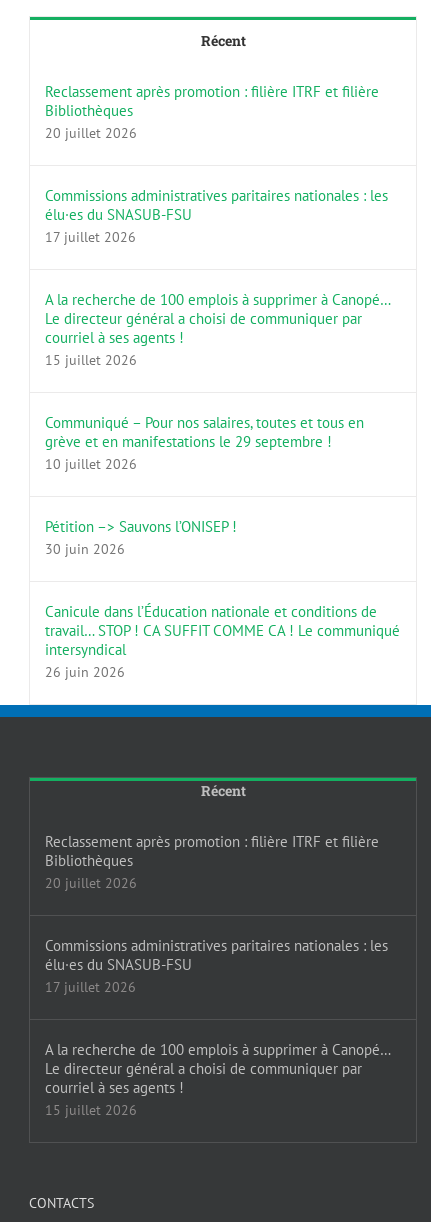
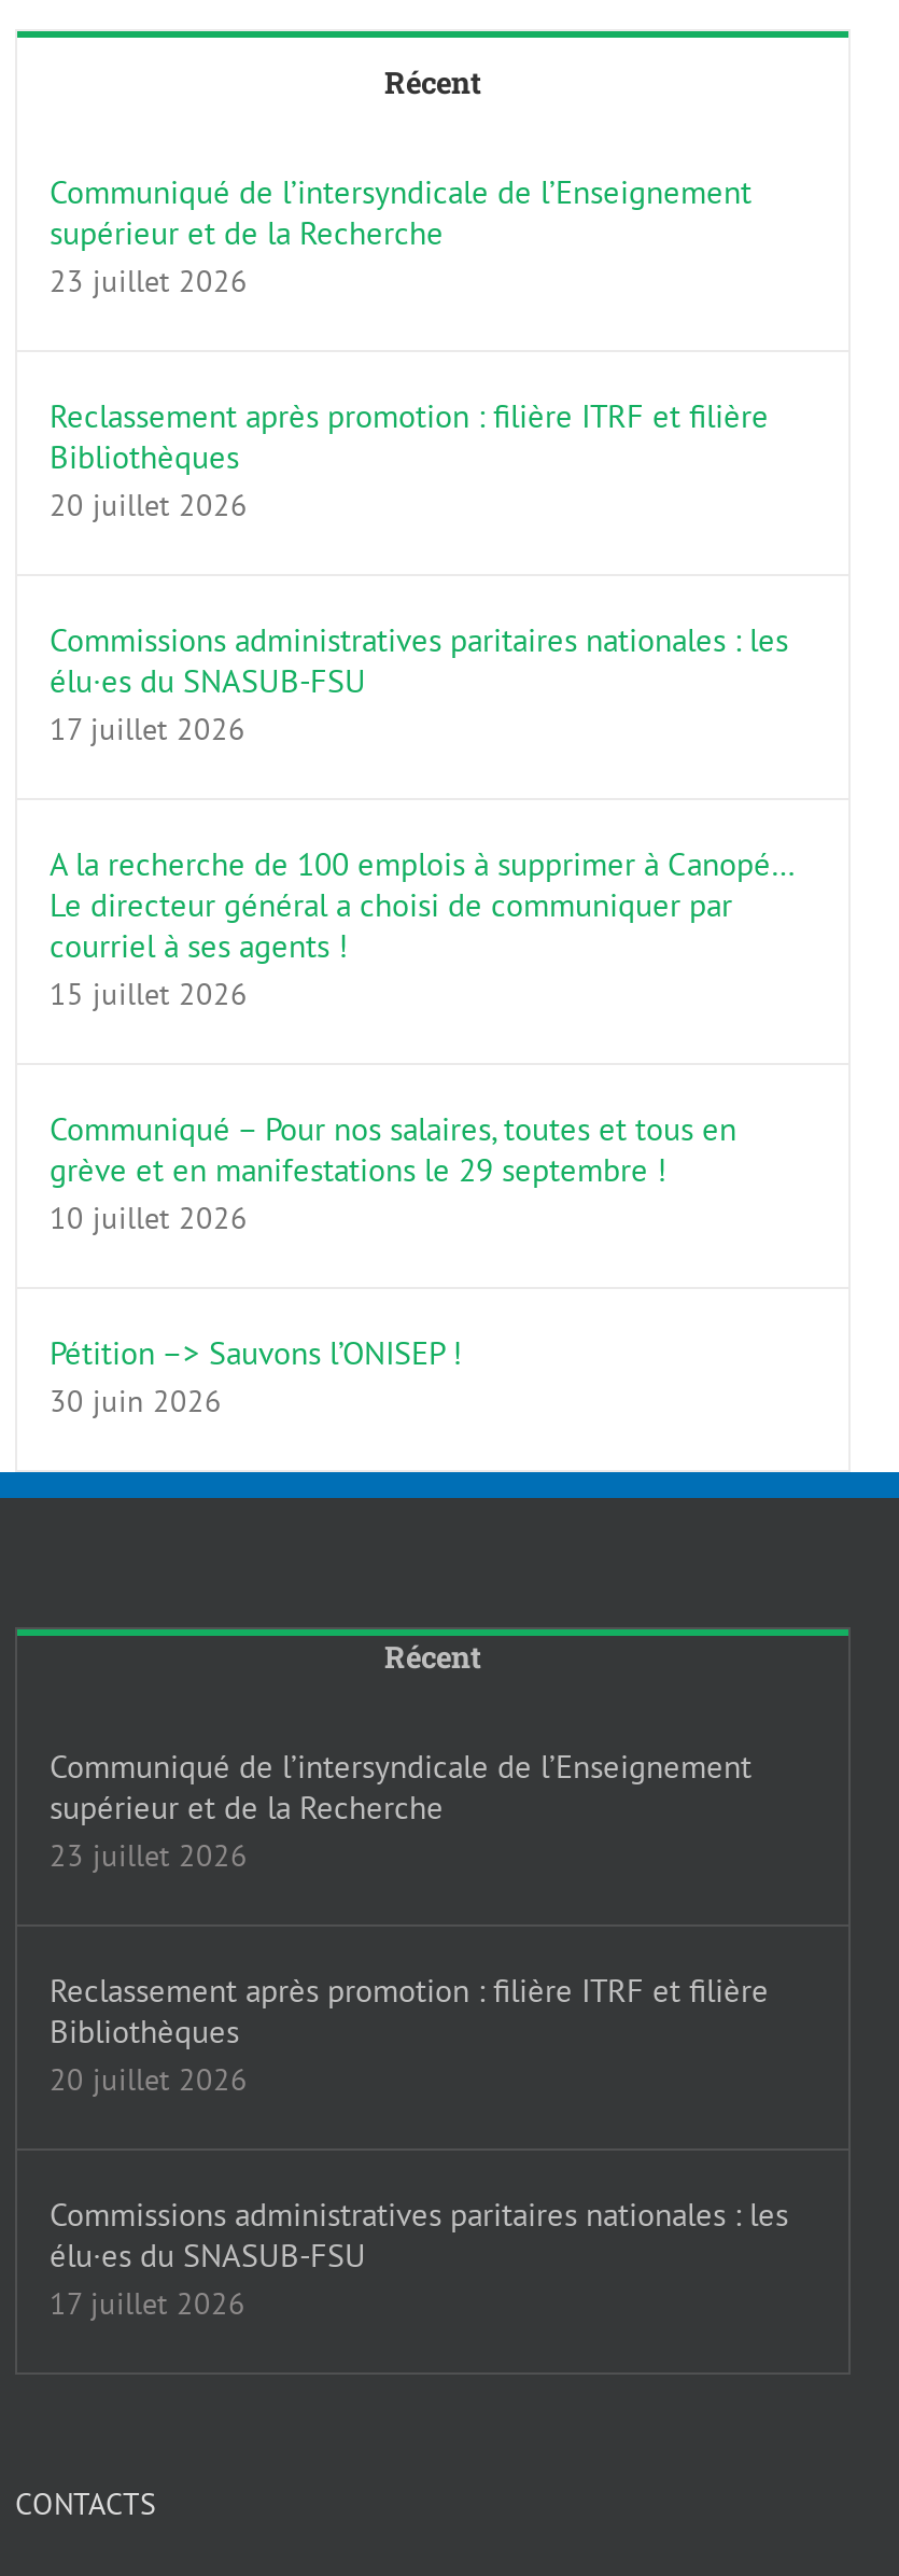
+ Communiqué de l’intersyndicale de l’Enseignement
+ supérieur et de la Recherche
+ 23 juillet 2026

moved down: Reclassement après promotion : filière ITRF et filière | Bibliothèques | 20 juillet 2026 | ... | Pétition –> Sauvons l’ONISEP ! | 30 juin 2026

- Canicule dans l’Éducation nationale et conditions de
- travail… STOP ! CA SUFFIT COMME CA ! Le communiqué
- intersyndical
- 26 juin 2026

+ Communiqué de l’intersyndicale de l’Enseignement
+ supérieur et de la Recherche
+ 23 juillet 2026

moved down: Reclassement après promotion : filière ITRF et filière | Bibliothèques | 20 juillet 2026 | Commissions administratives paritaires nationales : les | élu·es du SNASUB-FSU | 17 juillet 2026

- A la recherche de 100 emplois à supprimer à Canopé…
- Le directeur général a choisi de communiquer par
- courriel à ses agents !
- 15 juillet 2026
